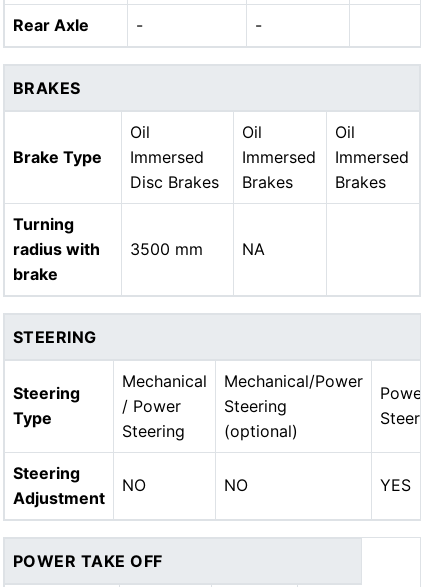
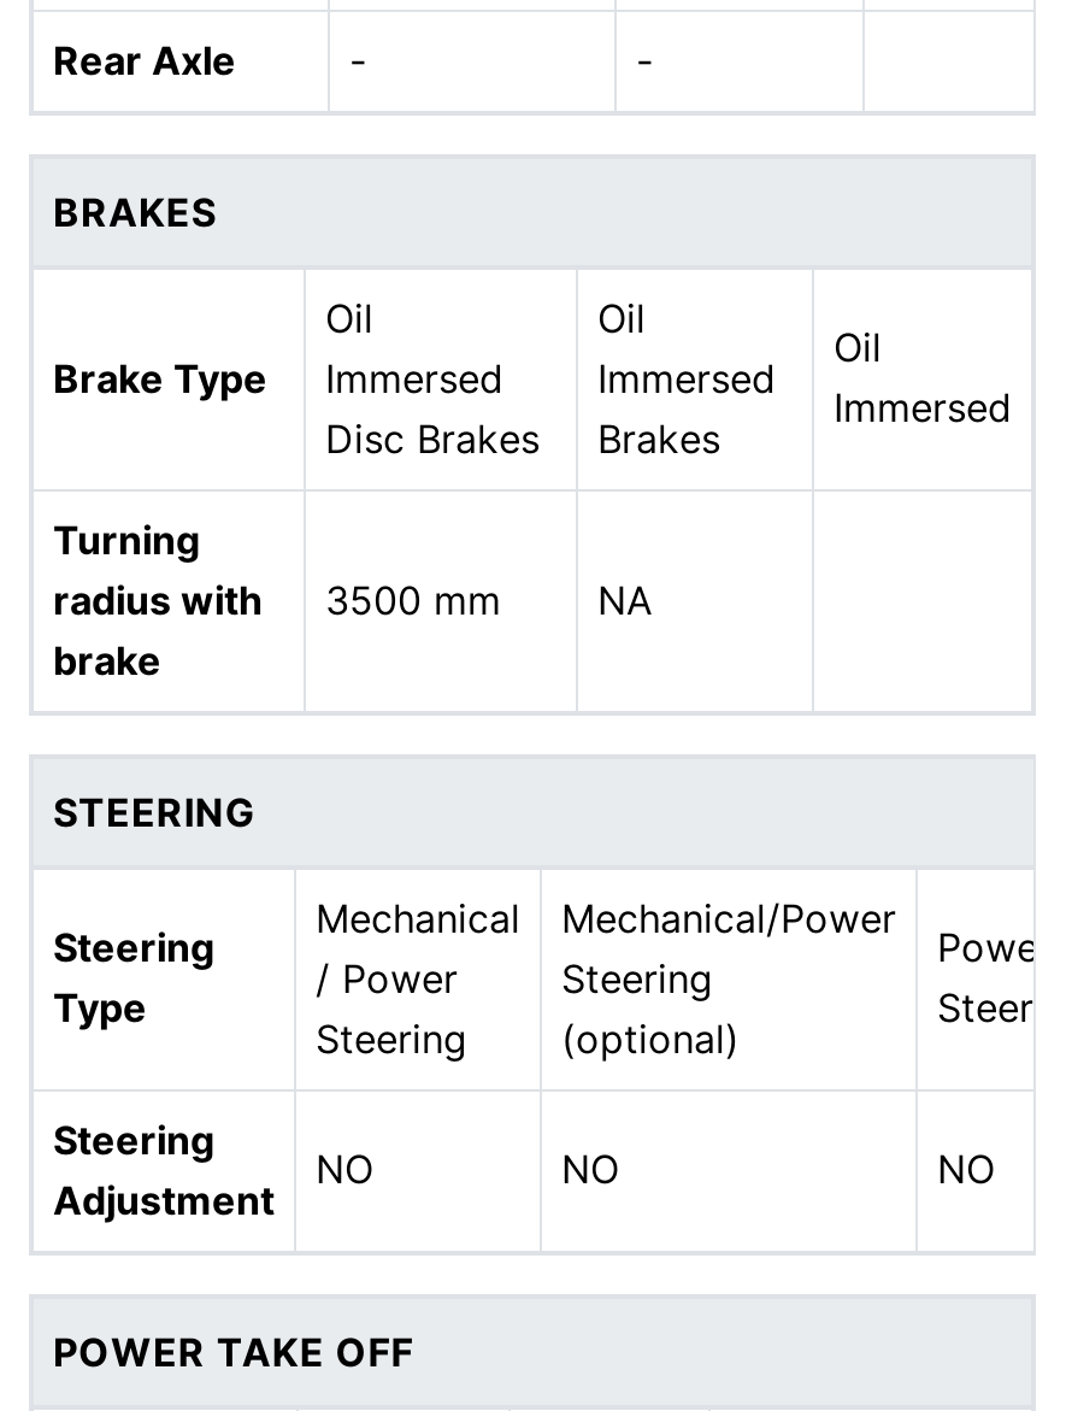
- Brakes

- YES
+ NO
